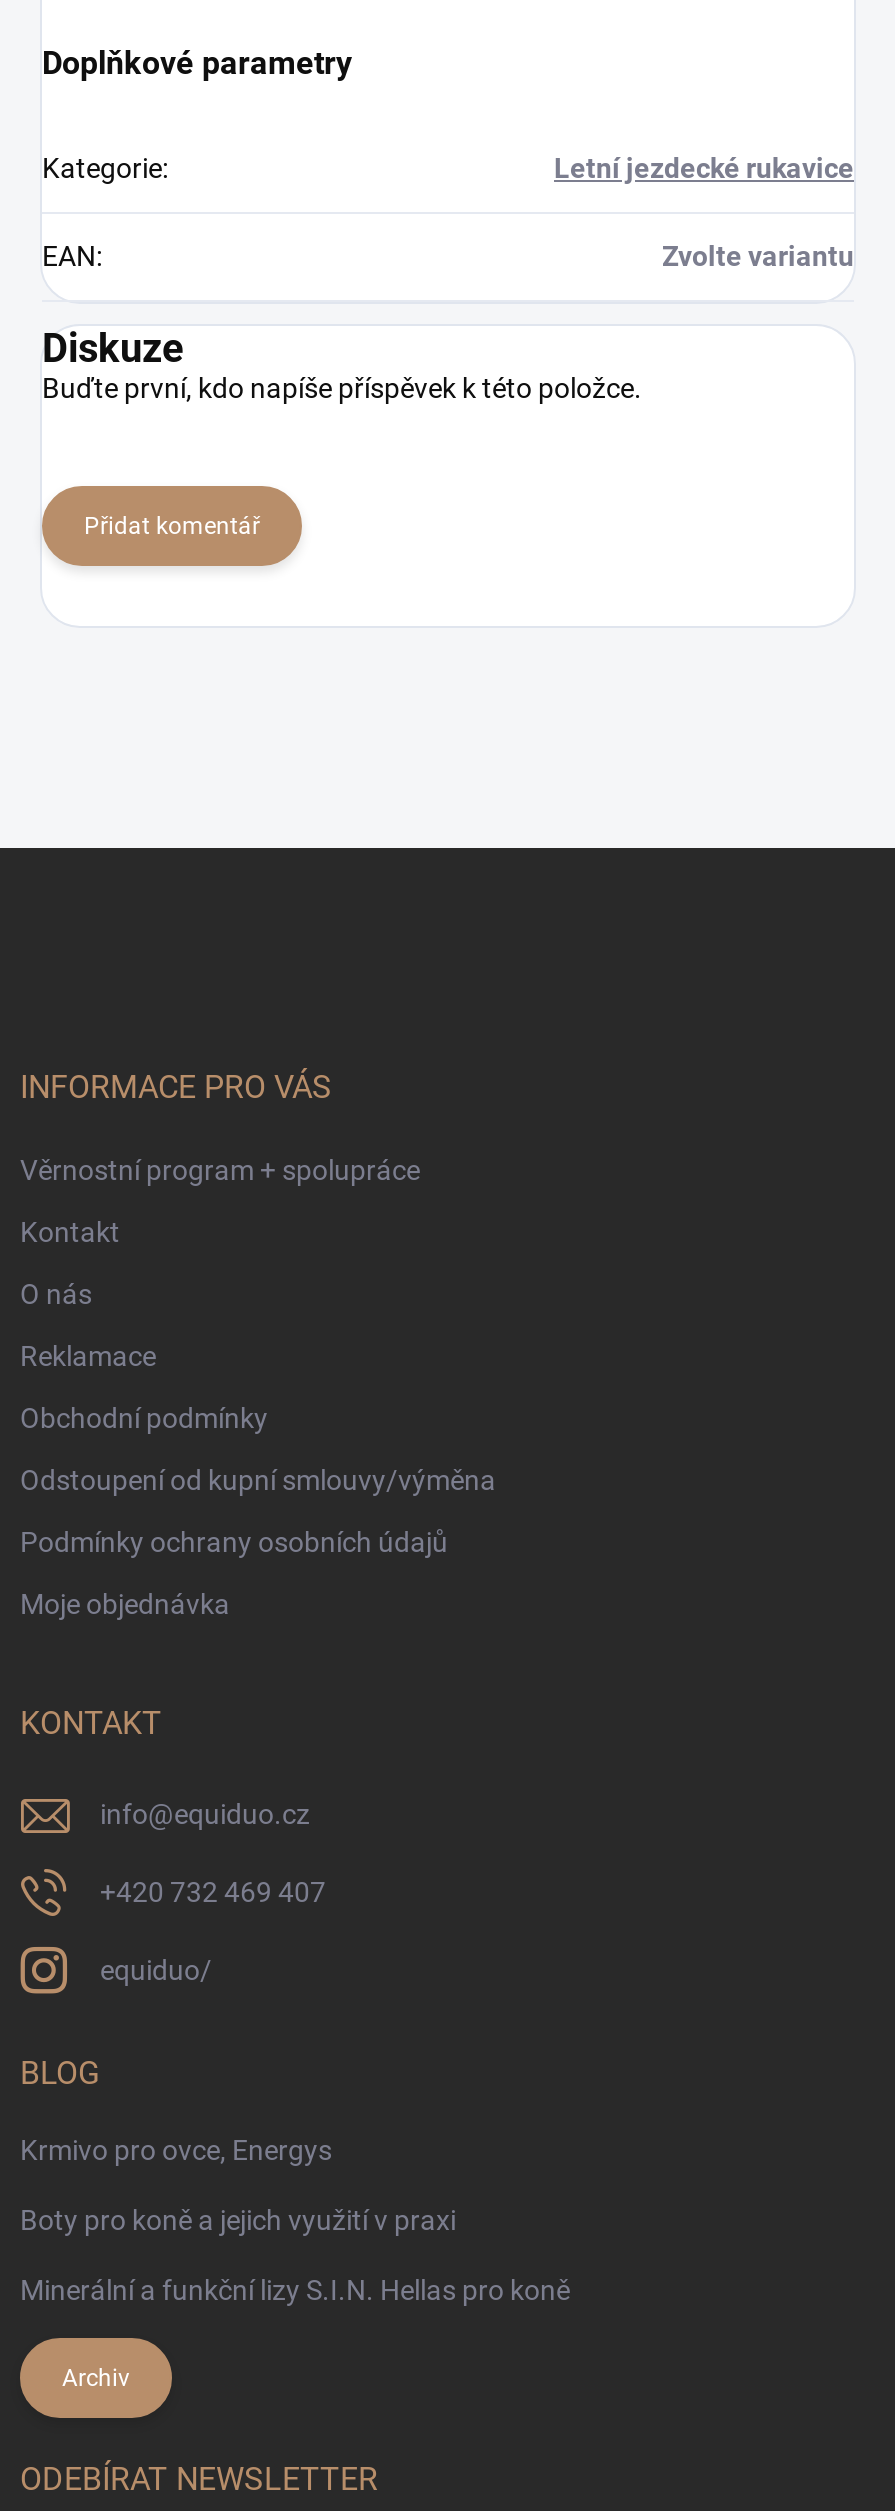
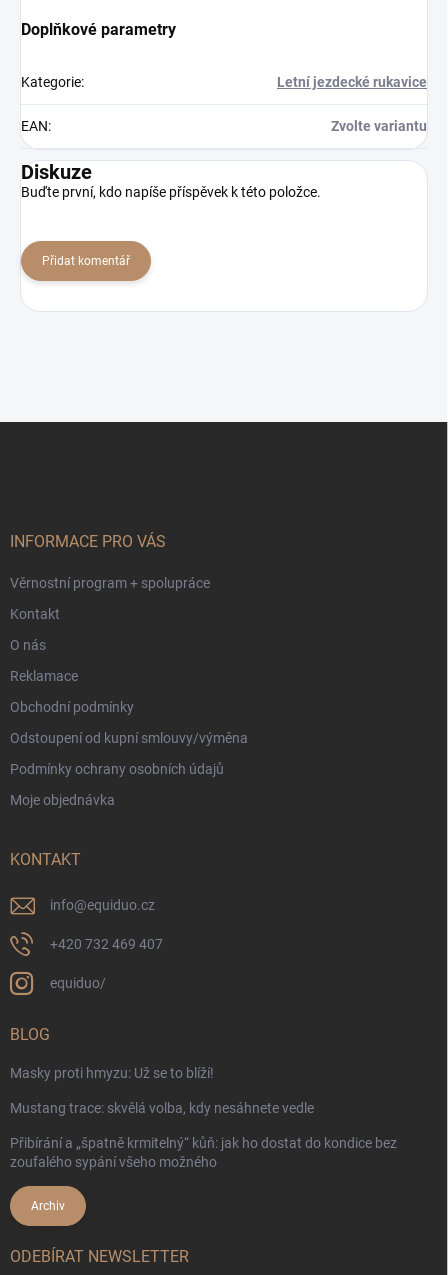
- Krmivo pro ovce, Energys
+ Masky proti hmyzu: Už se to blíží!

- Boty pro koně a jejich využití v praxi
+ Mustang trace: skvělá volba, kdy nesáhnete vedle

- Minerální a funkční lizy S.I.N. Hellas pro koně
+ Přibírání a „špatně krmitelný“ kůň: jak ho dostat do kondice bez
+ zoufalého sypání všeho možného
